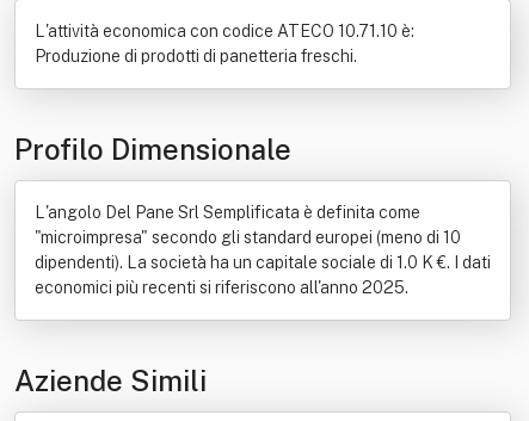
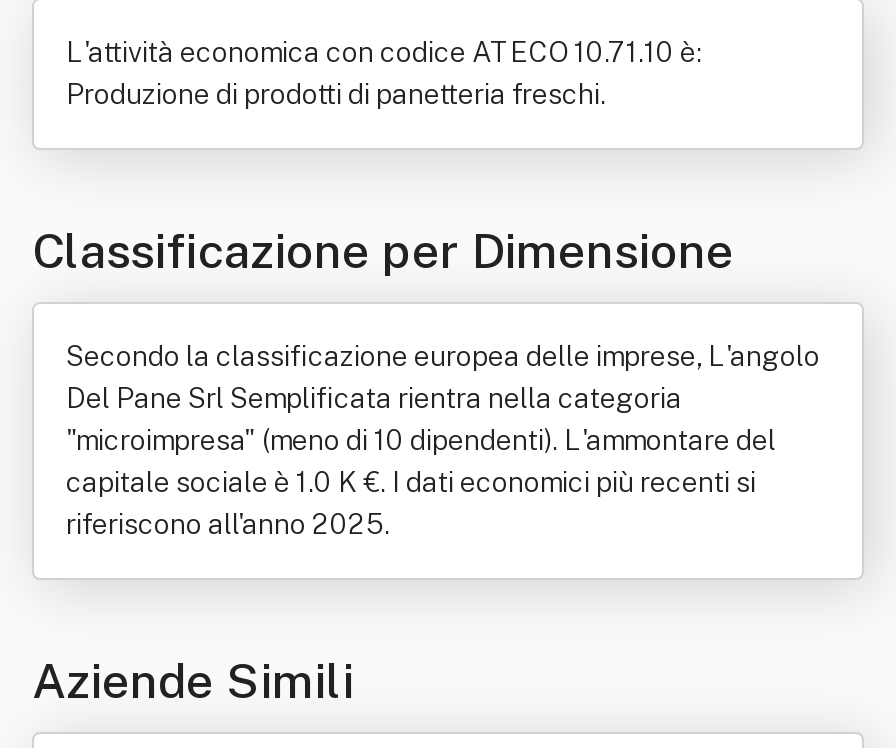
- Profilo Dimensionale
+ Classificazione per Dimensione

- L'angolo Del Pane Srl Semplificata è definita come
- "microimpresa" secondo gli standard europei (meno di 10
- dipendenti). La società ha un capitale sociale di 1.0 K €. I dati
- economici più recenti si riferiscono all'anno 2025.
+ Secondo la classificazione europea delle imprese, L'angolo
+ Del Pane Srl Semplificata rientra nella categoria
+ "microimpresa" (meno di 10 dipendenti). L'ammontare del
+ capitale sociale è 1.0 K €. I dati economici più recenti si
+ riferiscono all'anno 2025.
